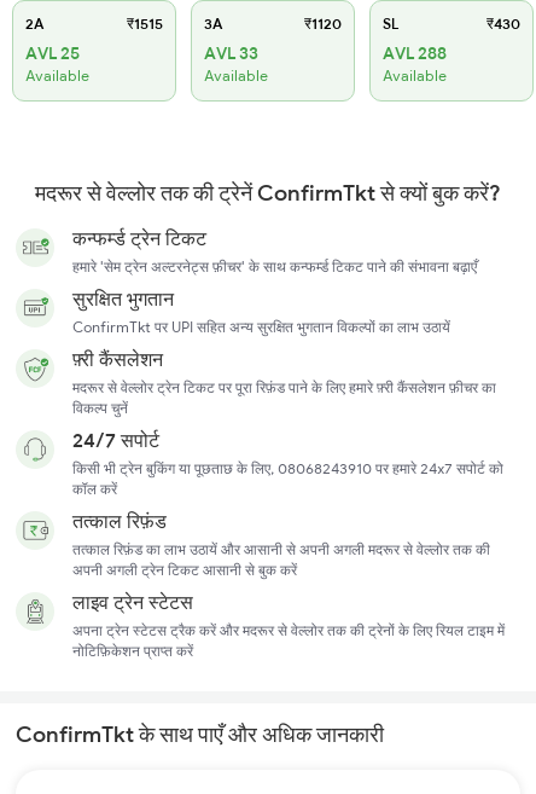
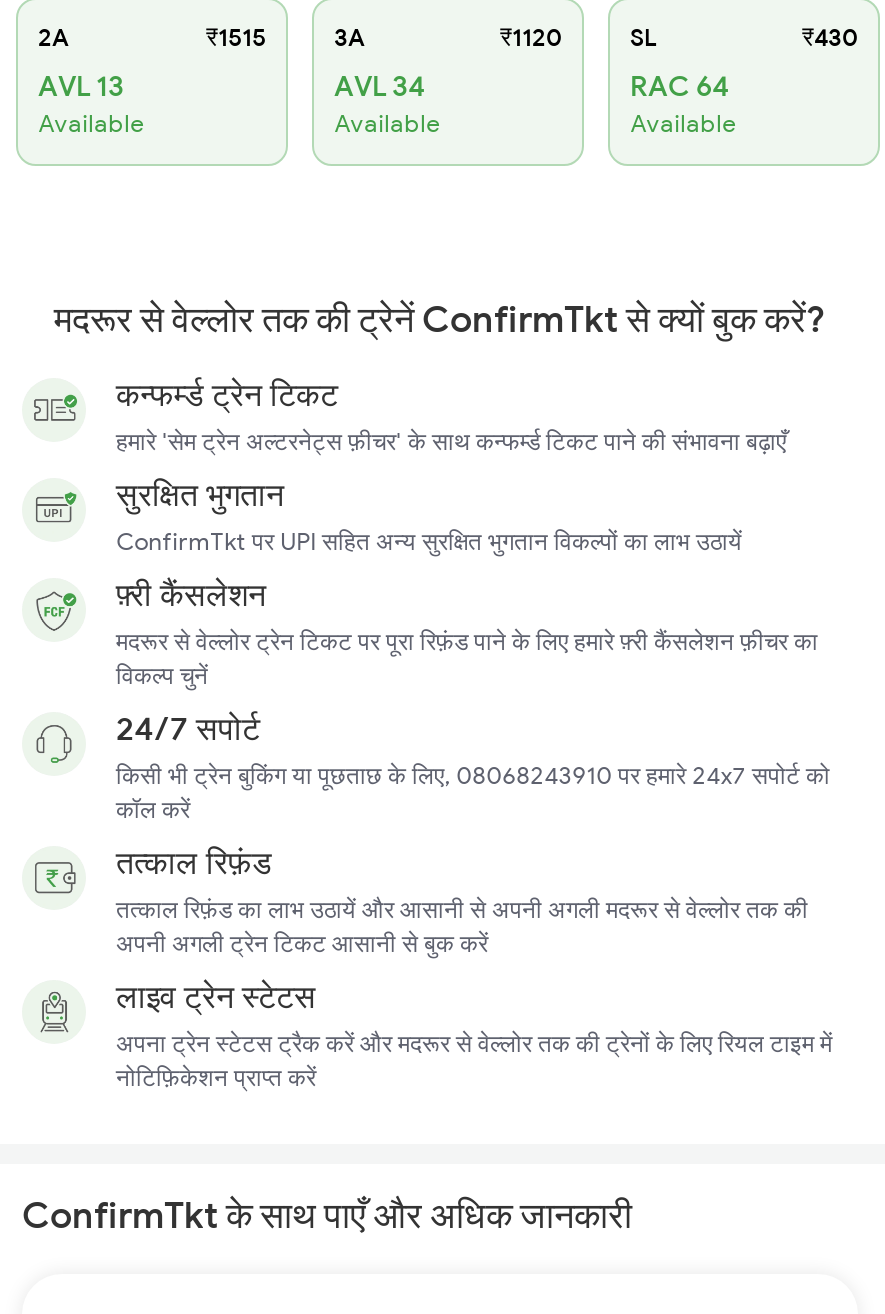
- AVL 25
+ AVL 13

- AVL 33
+ AVL 34

- AVL 288
+ RAC 64
